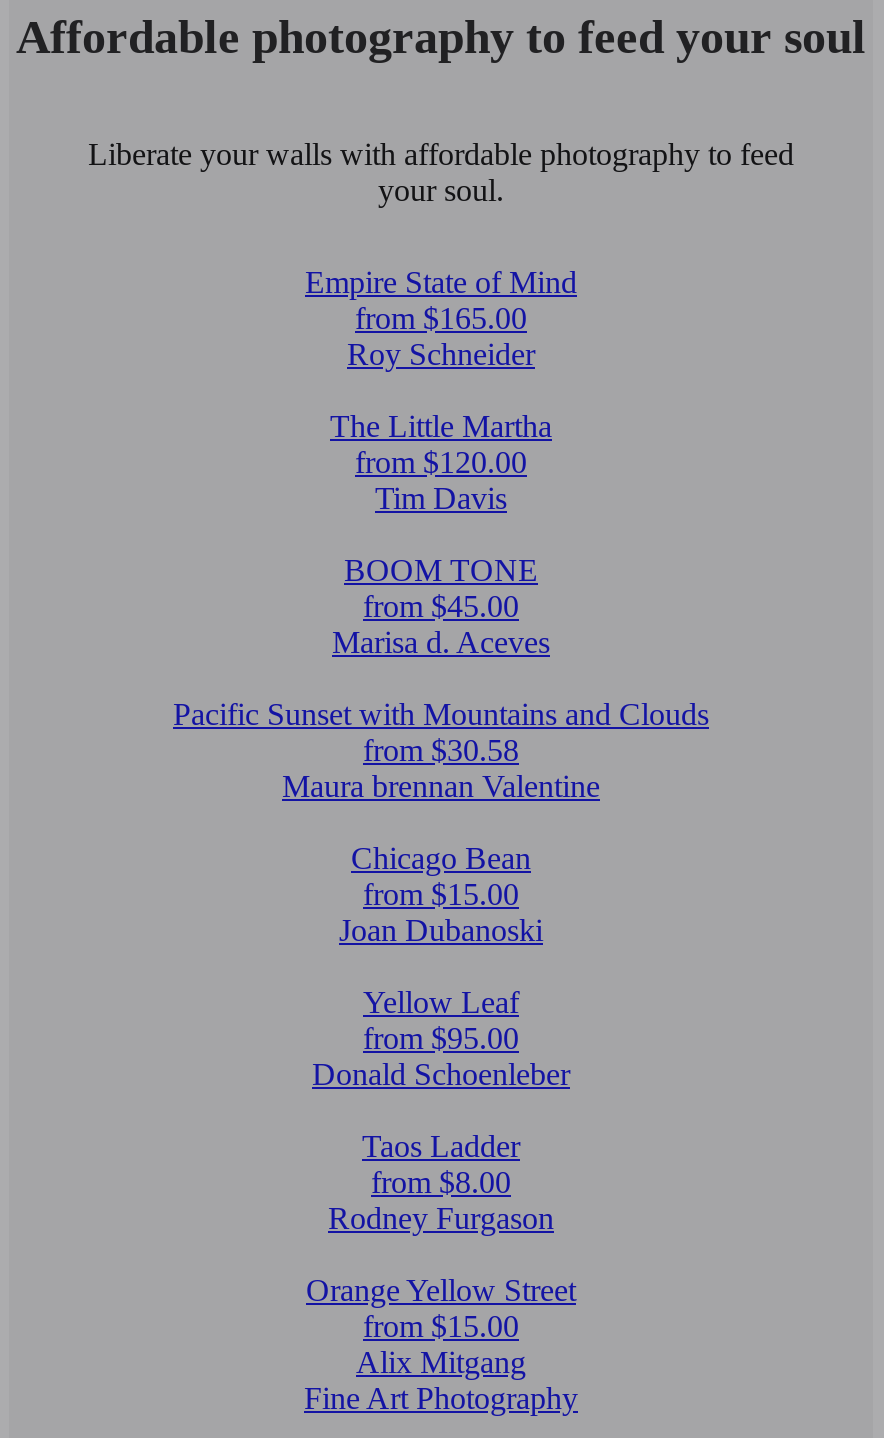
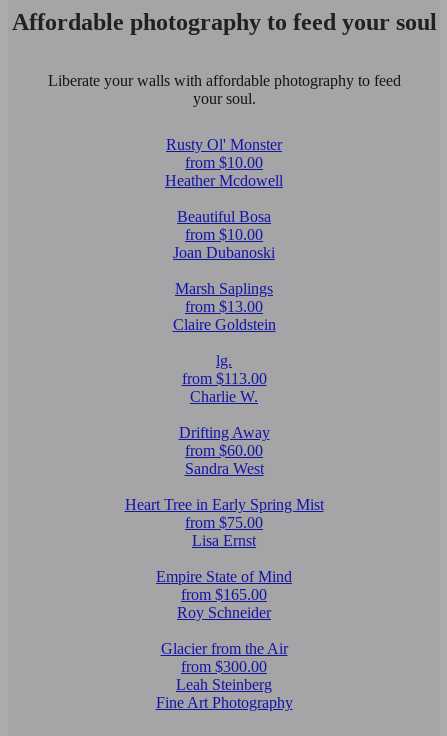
+ Rusty Ol' Monster
+ from $10.00
+ Heather Mcdowell
+ Beautiful Bosa
+ from $10.00
+ Marsh Saplings
+ from $13.00
+ Claire Goldstein
+ lg.
+ from $113.00
+ Charlie W.
+ Drifting Away
+ from $60.00
+ Sandra West
+ Heart Tree in Early Spring Mist
+ from $75.00
+ Lisa Ernst

moved down: Empire State of Mind | from $165.00 | Roy Schneider

- The Little Martha
- from $120.00
- Tim Davis
- BOOM TONE
- from $45.00
- Marisa d. Aceves
- Pacific Sunset with Mountains and Clouds
- from $30.58
- Maura brennan Valentine
- Chicago Bean
- from $15.00
- Yellow Leaf
- from $95.00
- Donald Schoenleber
- Taos Ladder
- from $8.00
- Rodney Furgason
- Orange Yellow Street
- from $15.00
- Alix Mitgang
+ Glacier from the Air
+ from $300.00
+ Leah Steinberg

moved up: Joan Dubanoski
